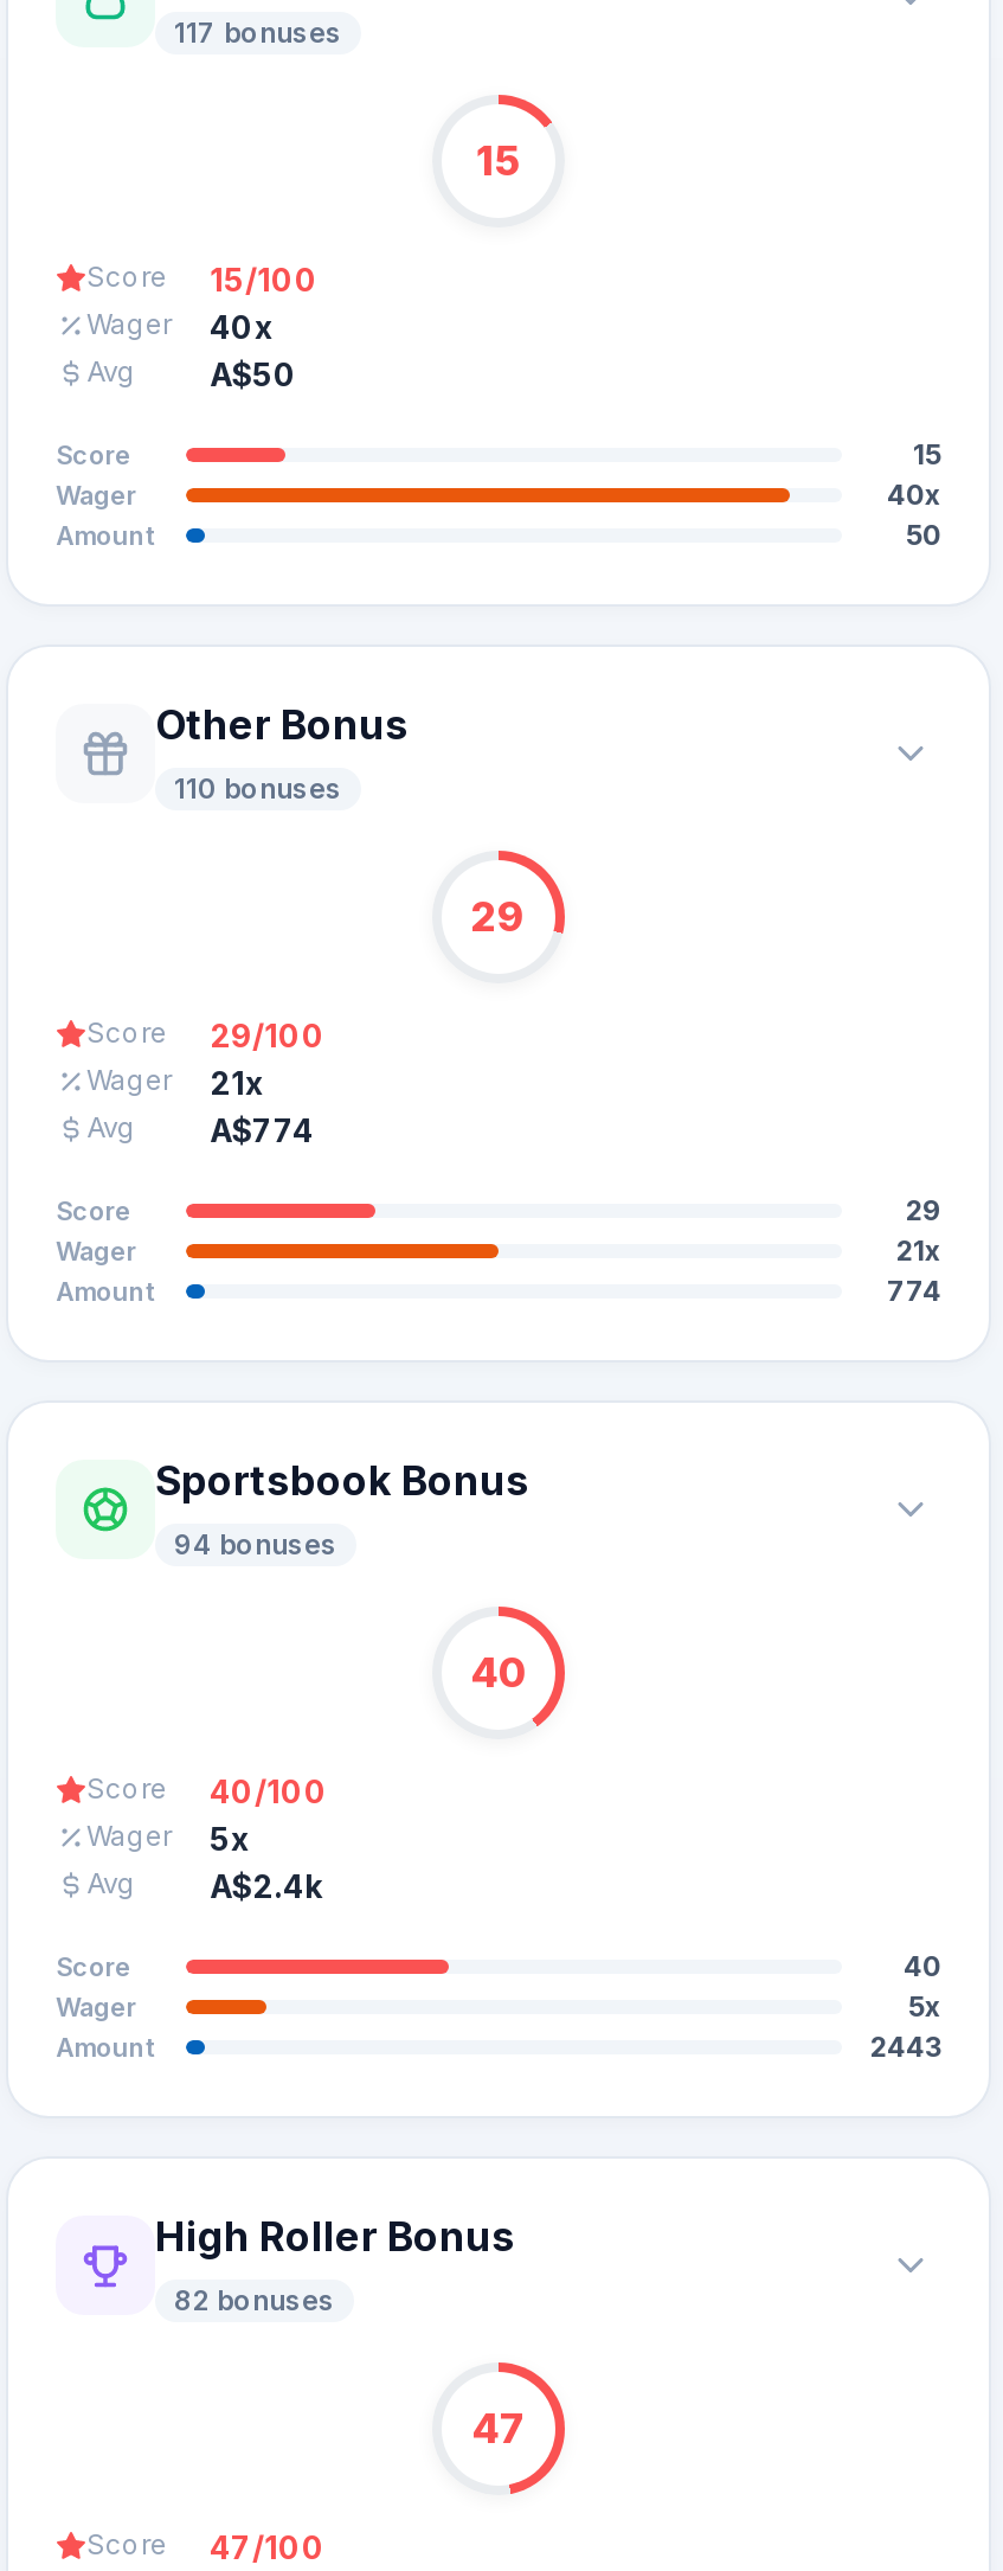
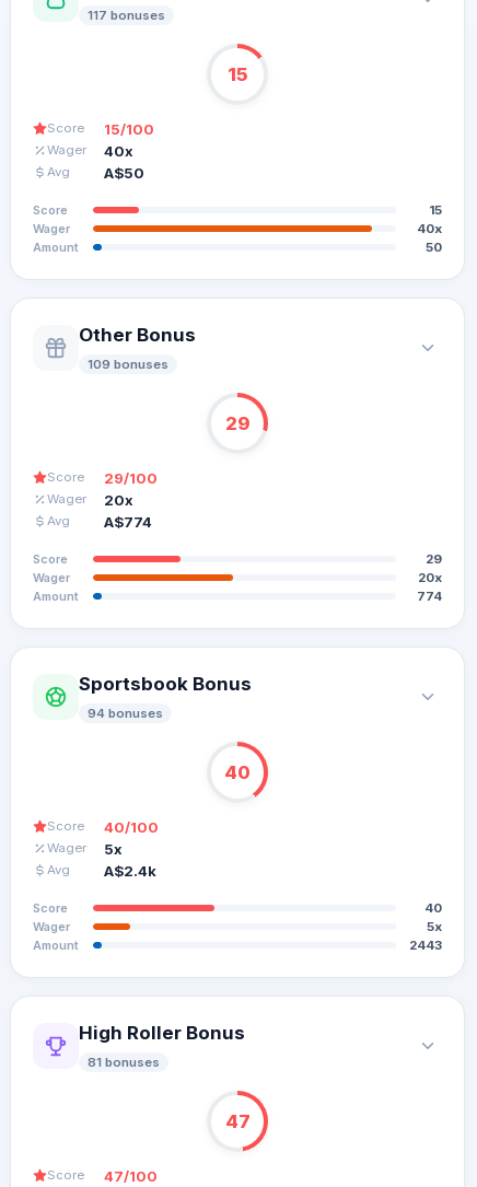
- 110 bonuses
+ 109 bonuses

- Wager 21x
+ Wager 20x

- 21x
+ 20x

- 82 bonuses
+ 81 bonuses
